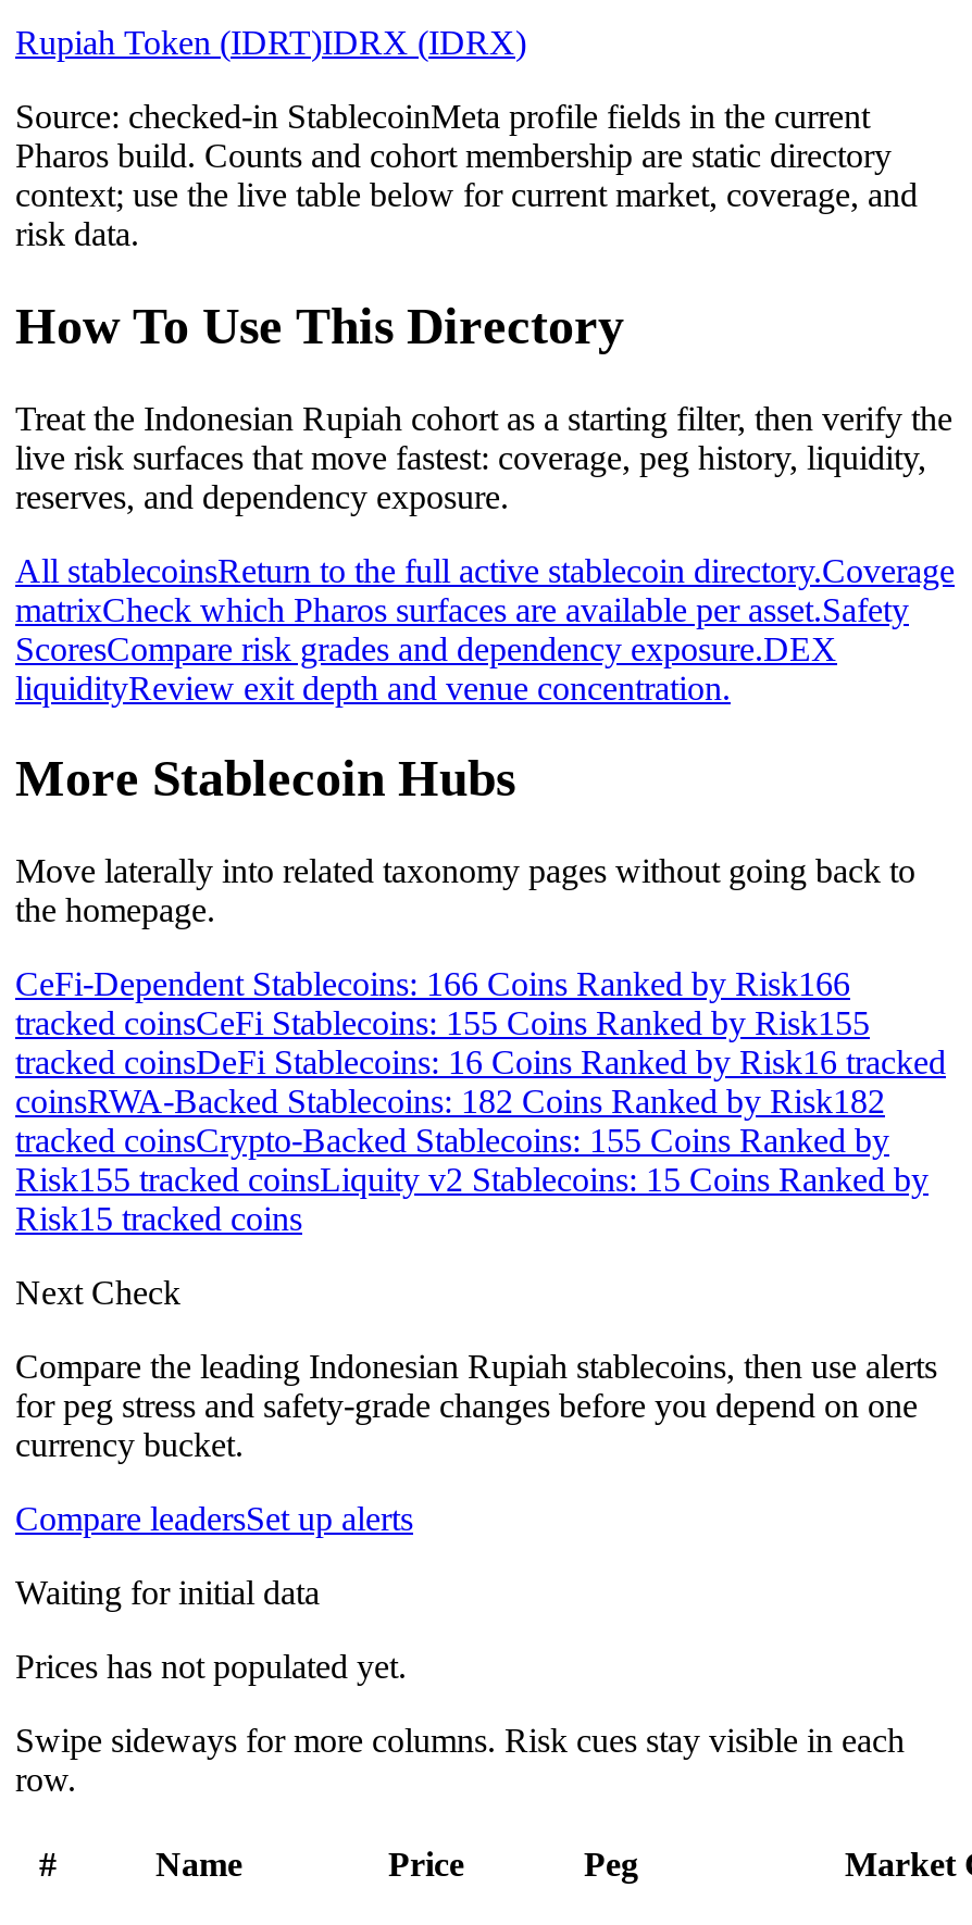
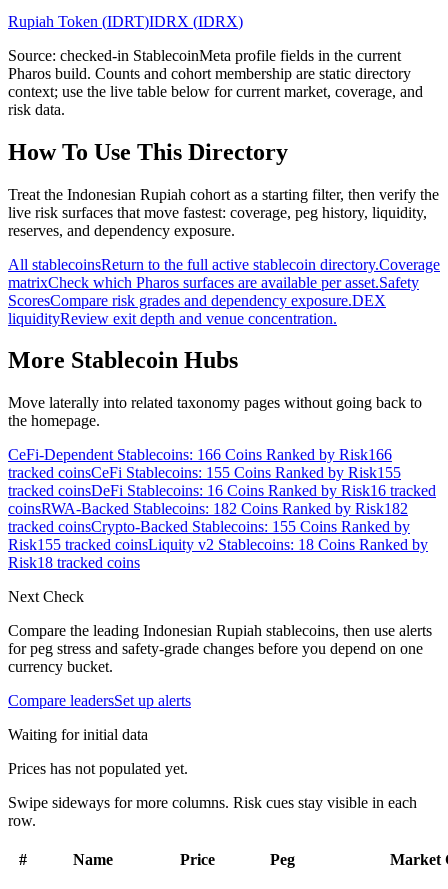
- Risk155 tracked coinsLiquity v2 Stablecoins: 15 Coins Ranked by
+ Risk155 tracked coinsLiquity v2 Stablecoins: 18 Coins Ranked by

- Risk15 tracked coins
+ Risk18 tracked coins
